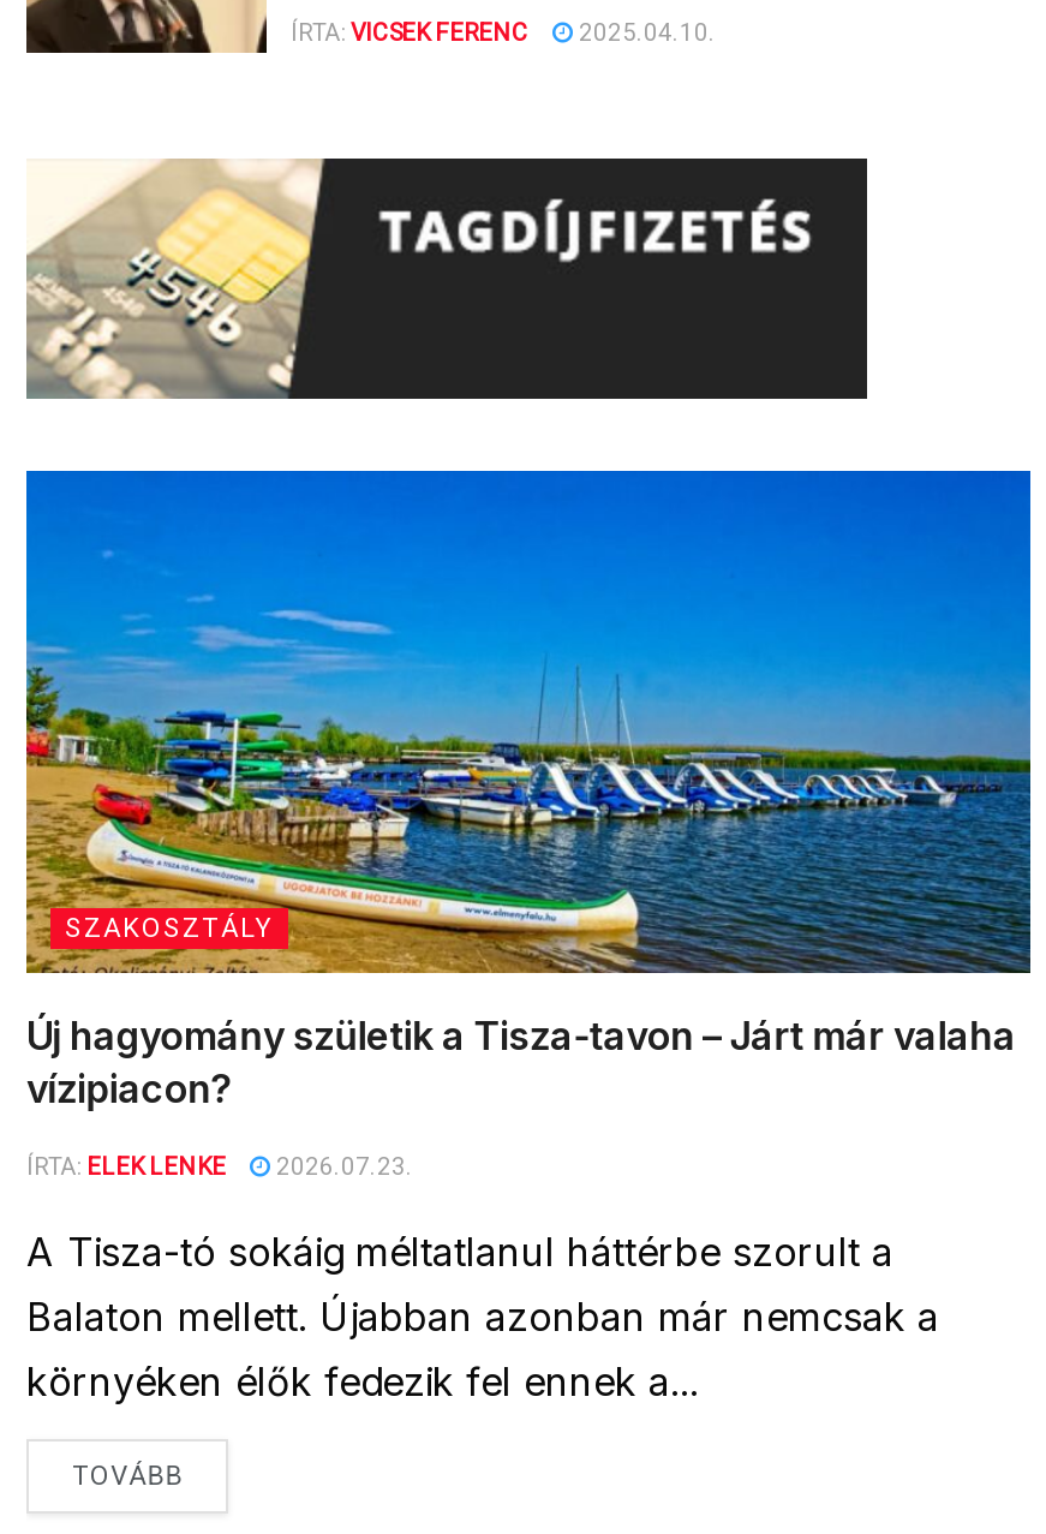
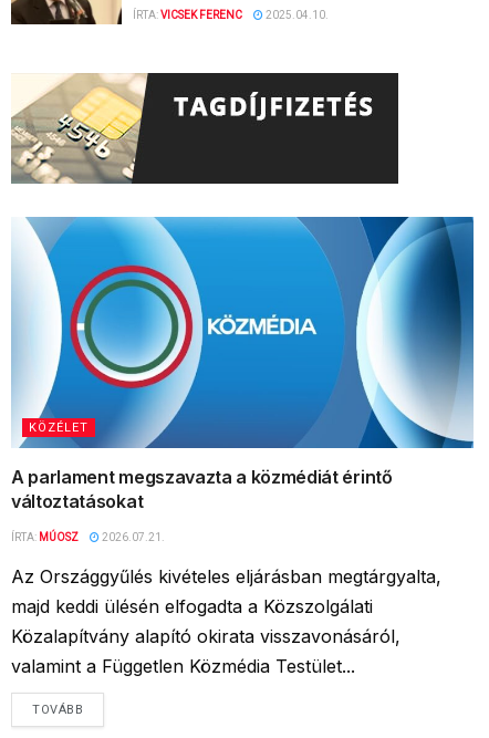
- [image]
- SZAKOSZTÁLY
+ [image]
+ KÖZÉLET

- Új hagyomány születik a Tisza-tavon – Járt már valaha
- vízipiacon?
+ A parlament megszavazta a közmédiát érintő
+ változtatásokat

- ÍRTA: ELEK LENKE
- 2026.07.23.
+ ÍRTA: MÚOSZ
+ 2026.07.21.

- A Tisza-tó sokáig méltatlanul háttérbe szorult a
- Balaton mellett. Újabban azonban már nemcsak a
- környéken élők fedezik fel ennek a...
+ Az Országgyűlés kivételes eljárásban megtárgyalta,
+ majd keddi ülésén elfogadta a Közszolgálati
+ Közalapítvány alapító okirata visszavonásáról,
+ valamint a Független Közmédia Testület...
